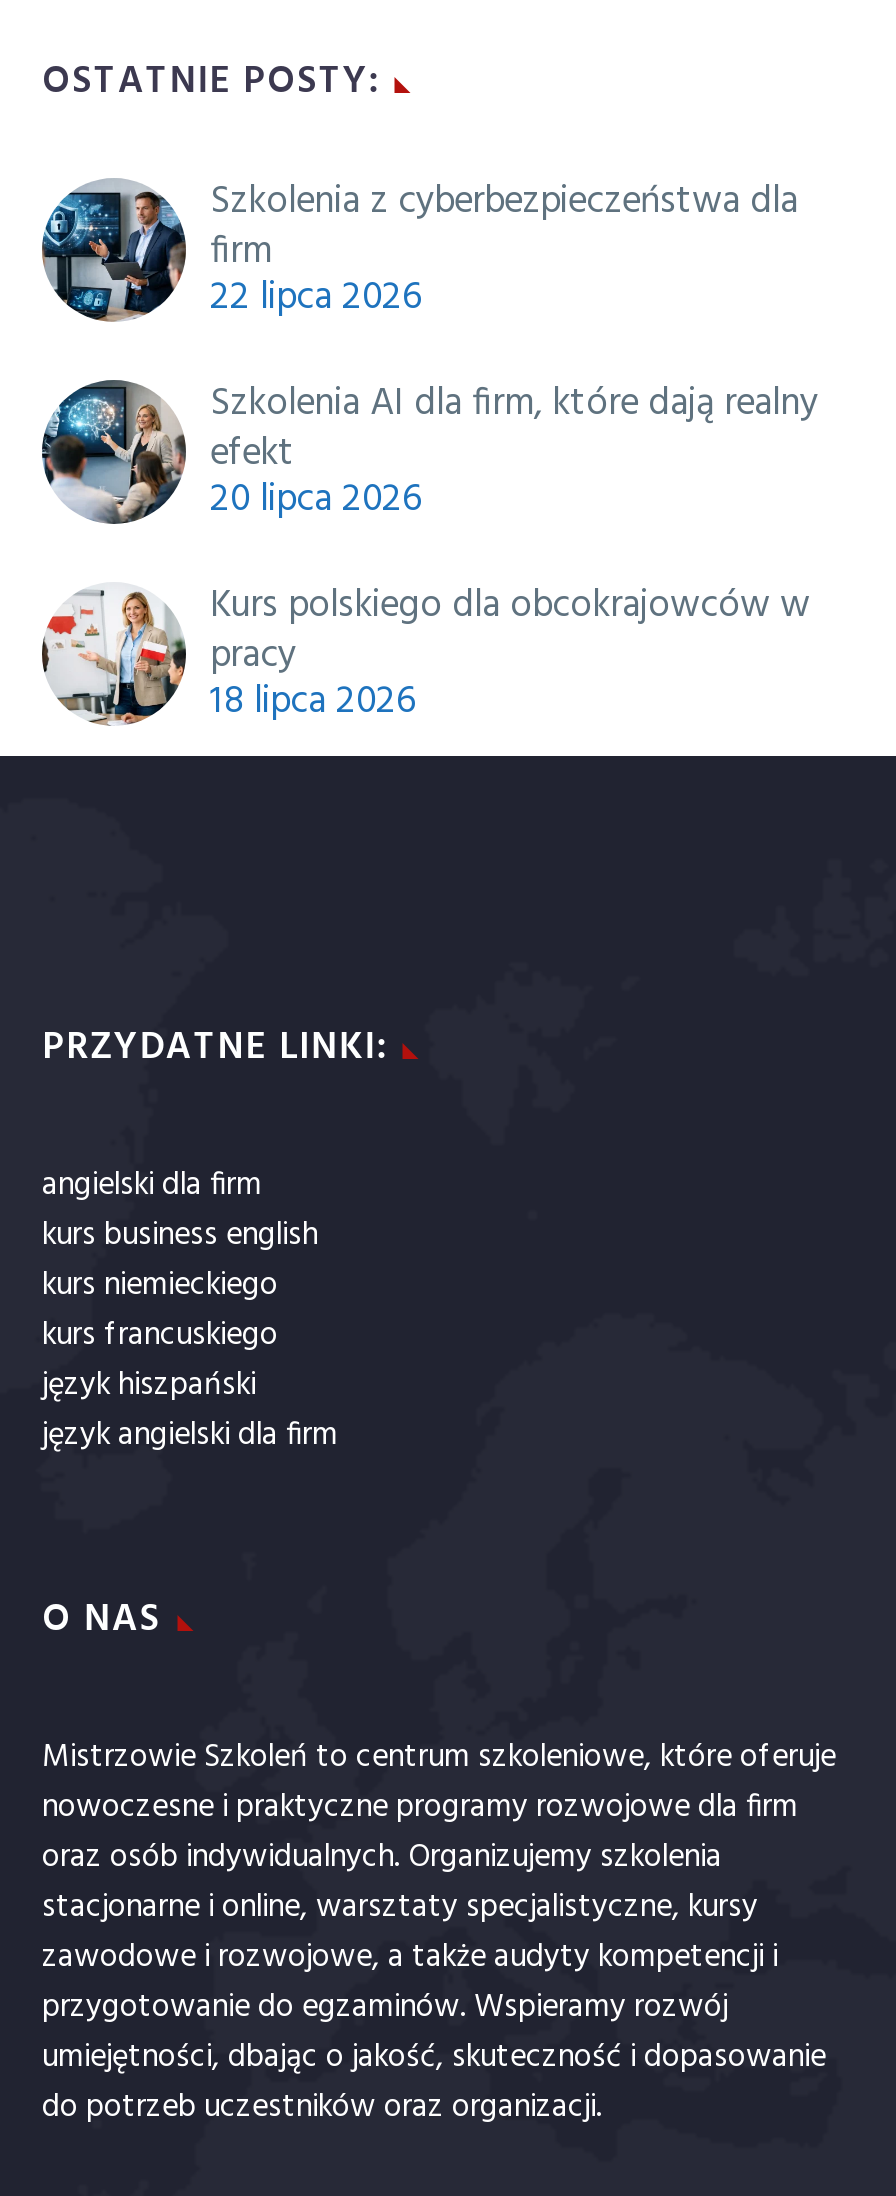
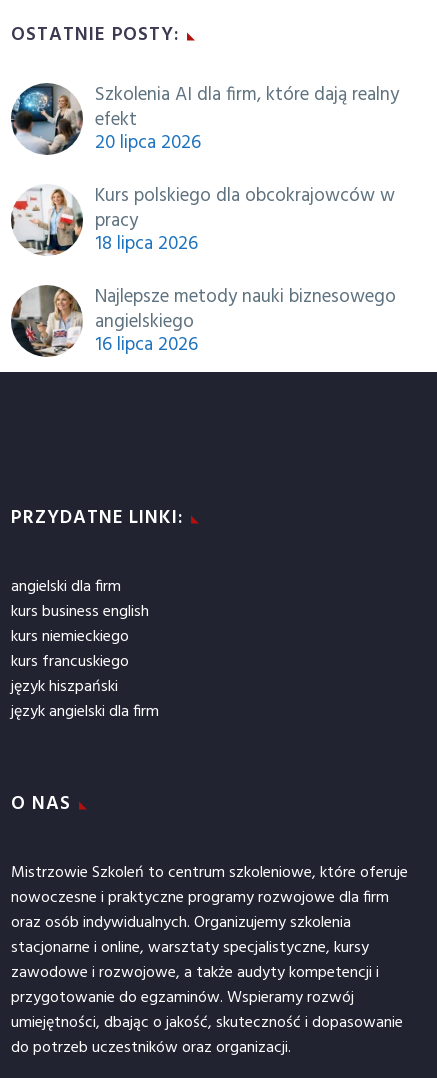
- [image]
- Szkolenia z cyberbezpieczeństwa dla
- firm
- 22 lipca 2026

moved up: [image] | Szkolenia AI dla firm, które dają realny | efekt | 20 lipca 2026 | Kurs polskiego dla obcokrajowców w | pracy | 18 lipca 2026

+ [image]
+ Najlepsze metody nauki biznesowego
+ angielskiego
+ 16 lipca 2026
